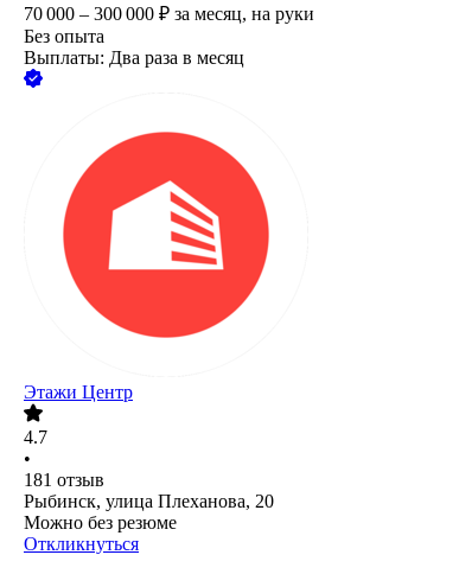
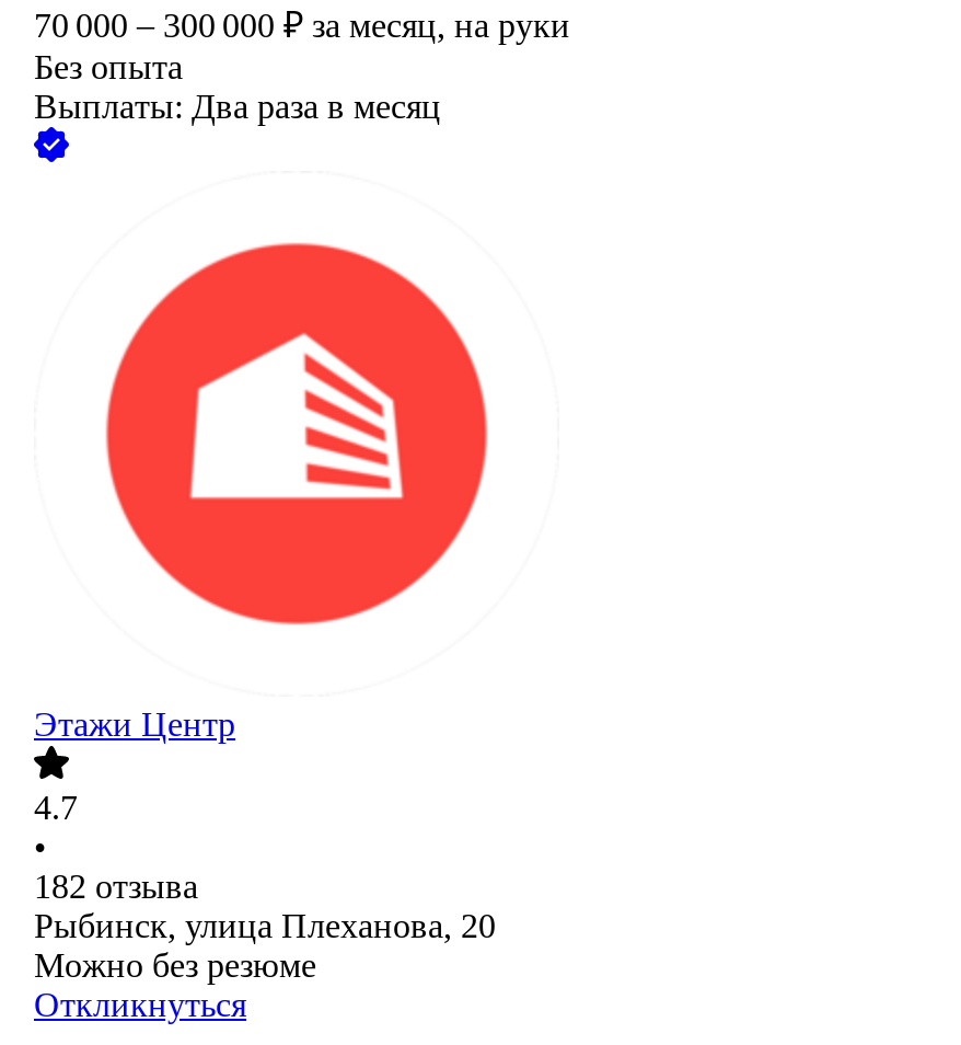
- 181 отзыв
+ 182 отзыва
